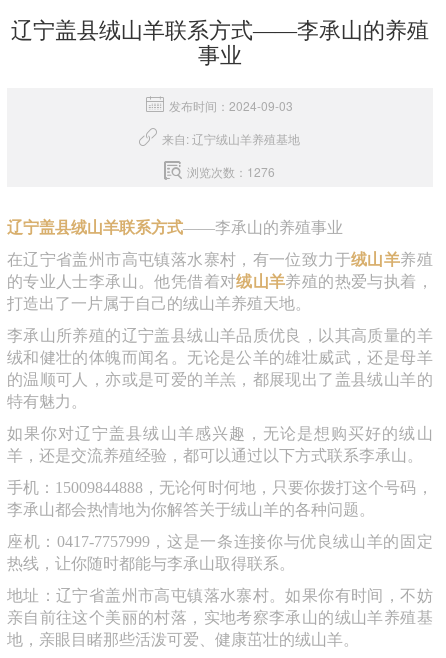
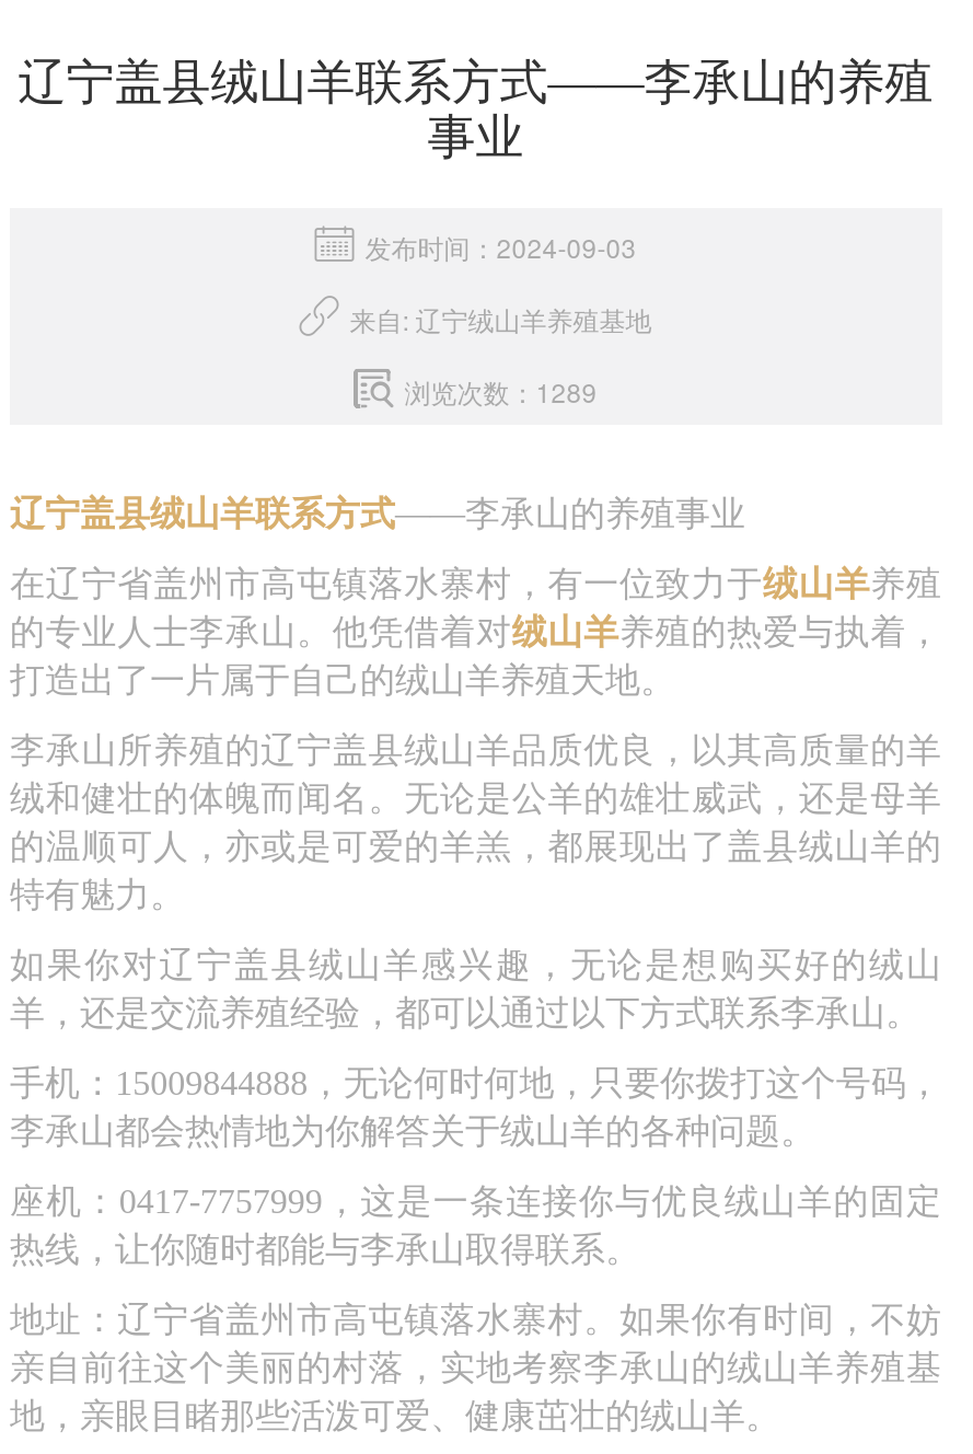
- 浏览次数：1276
+ 浏览次数：1289
